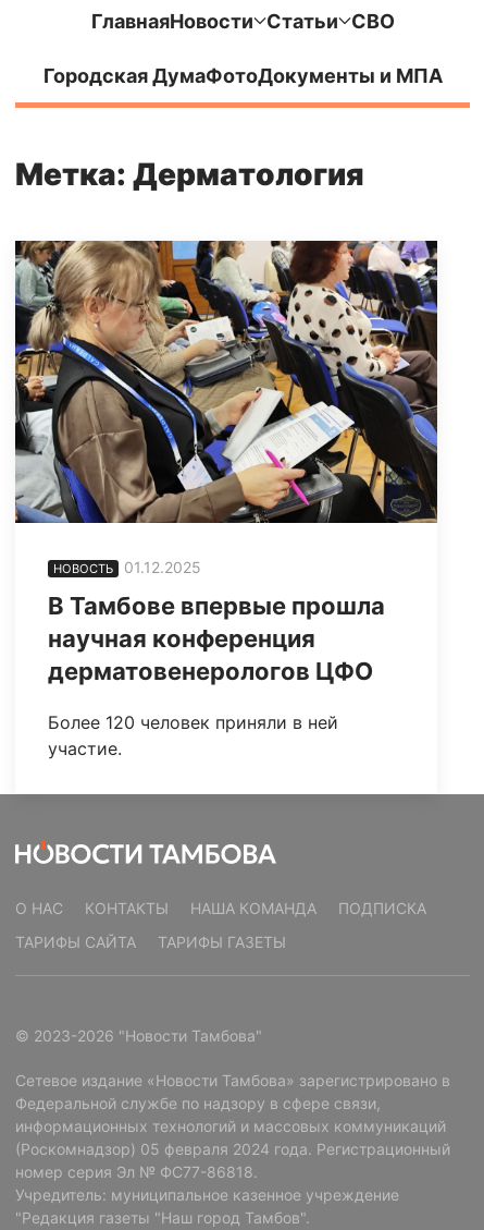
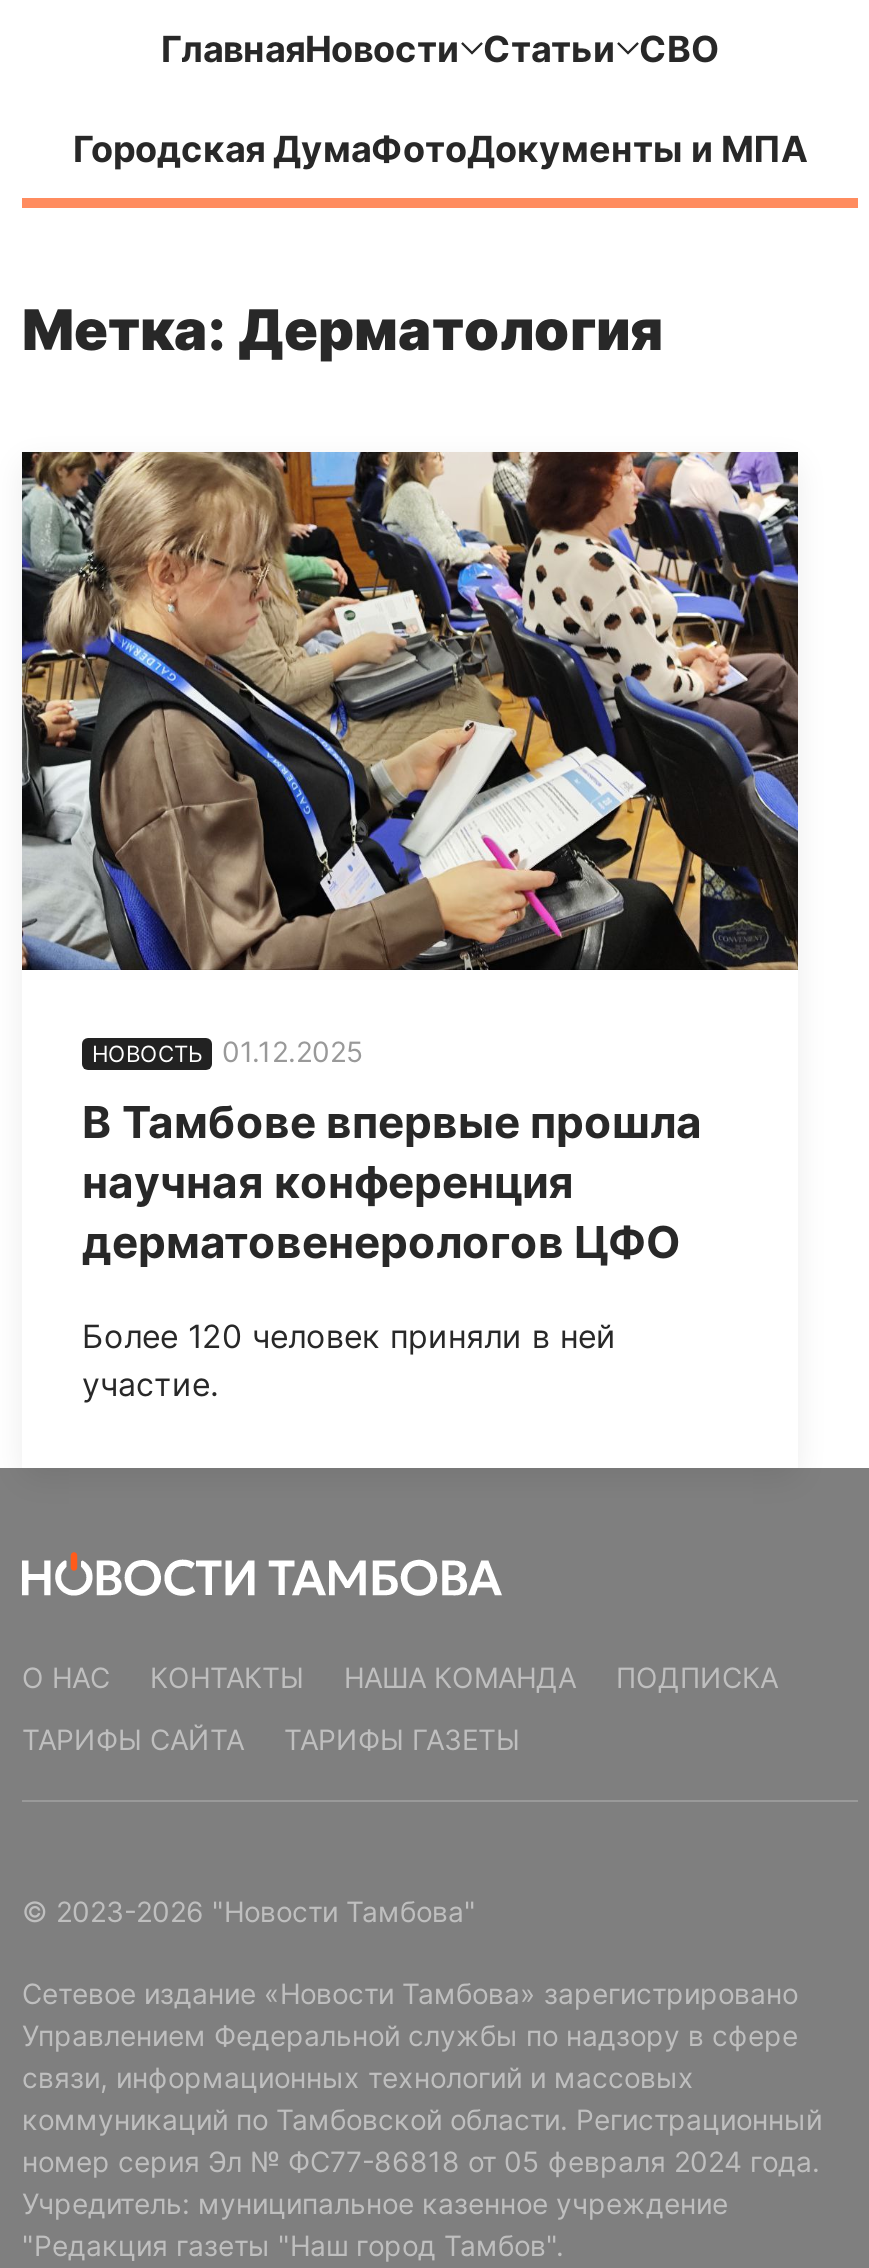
- Сетевое издание «Новости Тамбова» зарегистрировано в
- Федеральной службе по надзору в сфере связи,
- информационных технологий и массовых коммуникаций
- (Роскомнадзор) 05 февраля 2024 года. Регистрационный
- номер серия Эл № ФС77-86818.
+ Сетевое издание «Новости Тамбова» зарегистрировано
+ Управлением Федеральной службы по надзору в сфере
+ связи, информационных технологий и массовых
+ коммуникаций по Тамбовской области. Регистрационный
+ номер серия Эл № ФС77-86818 от 05 февраля 2024 года.
